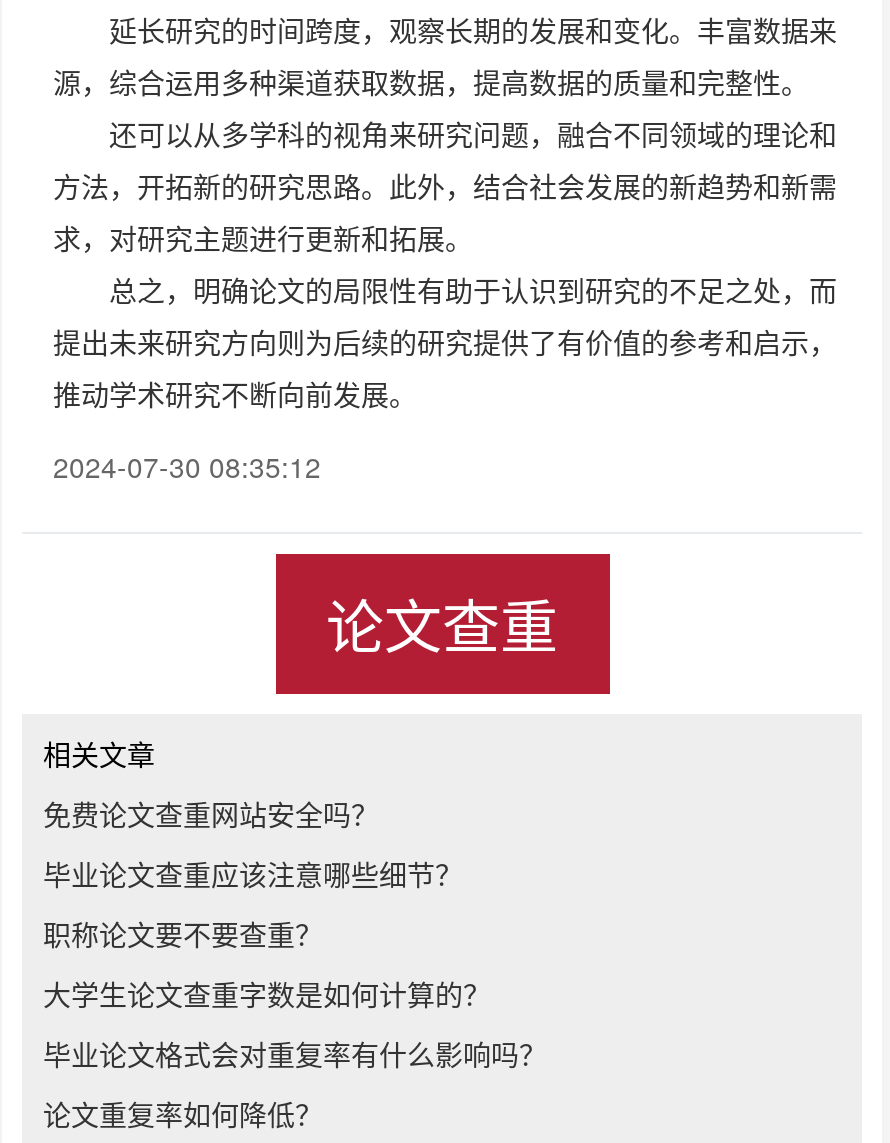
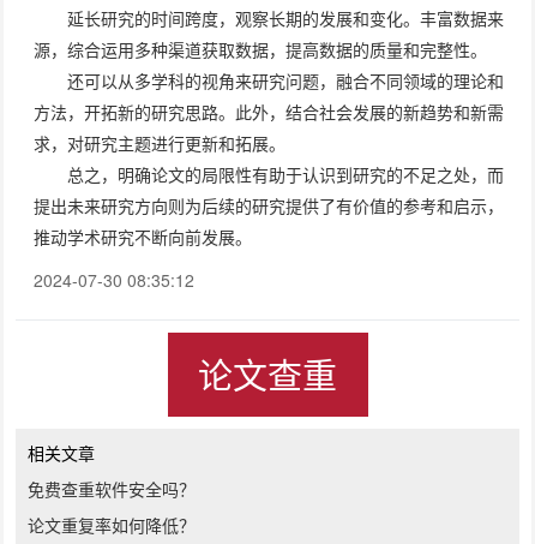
- 免费论文查重网站安全吗？
- 毕业论文查重应该注意哪些细节？
- 职称论文要不要查重？
- 大学生论文查重字数是如何计算的？
- 毕业论文格式会对重复率有什么影响吗？
+ 免费查重软件安全吗？
